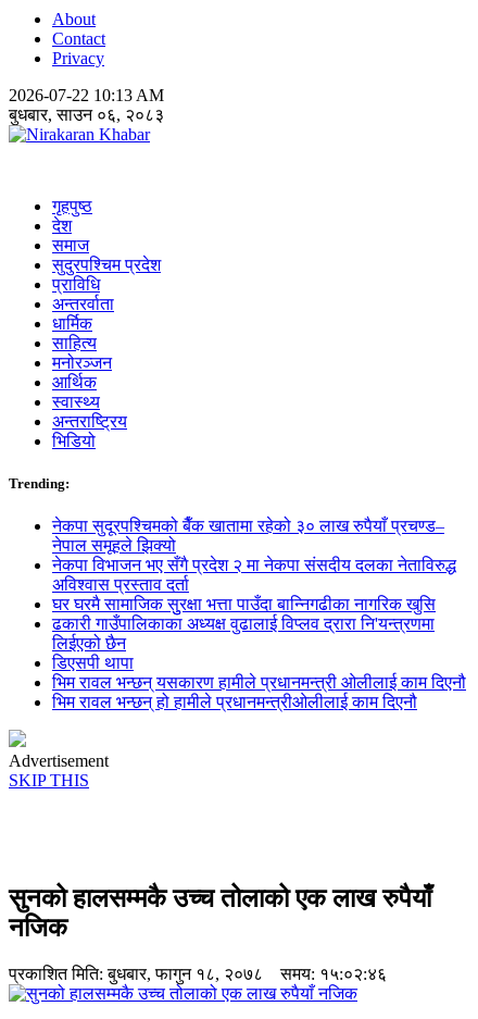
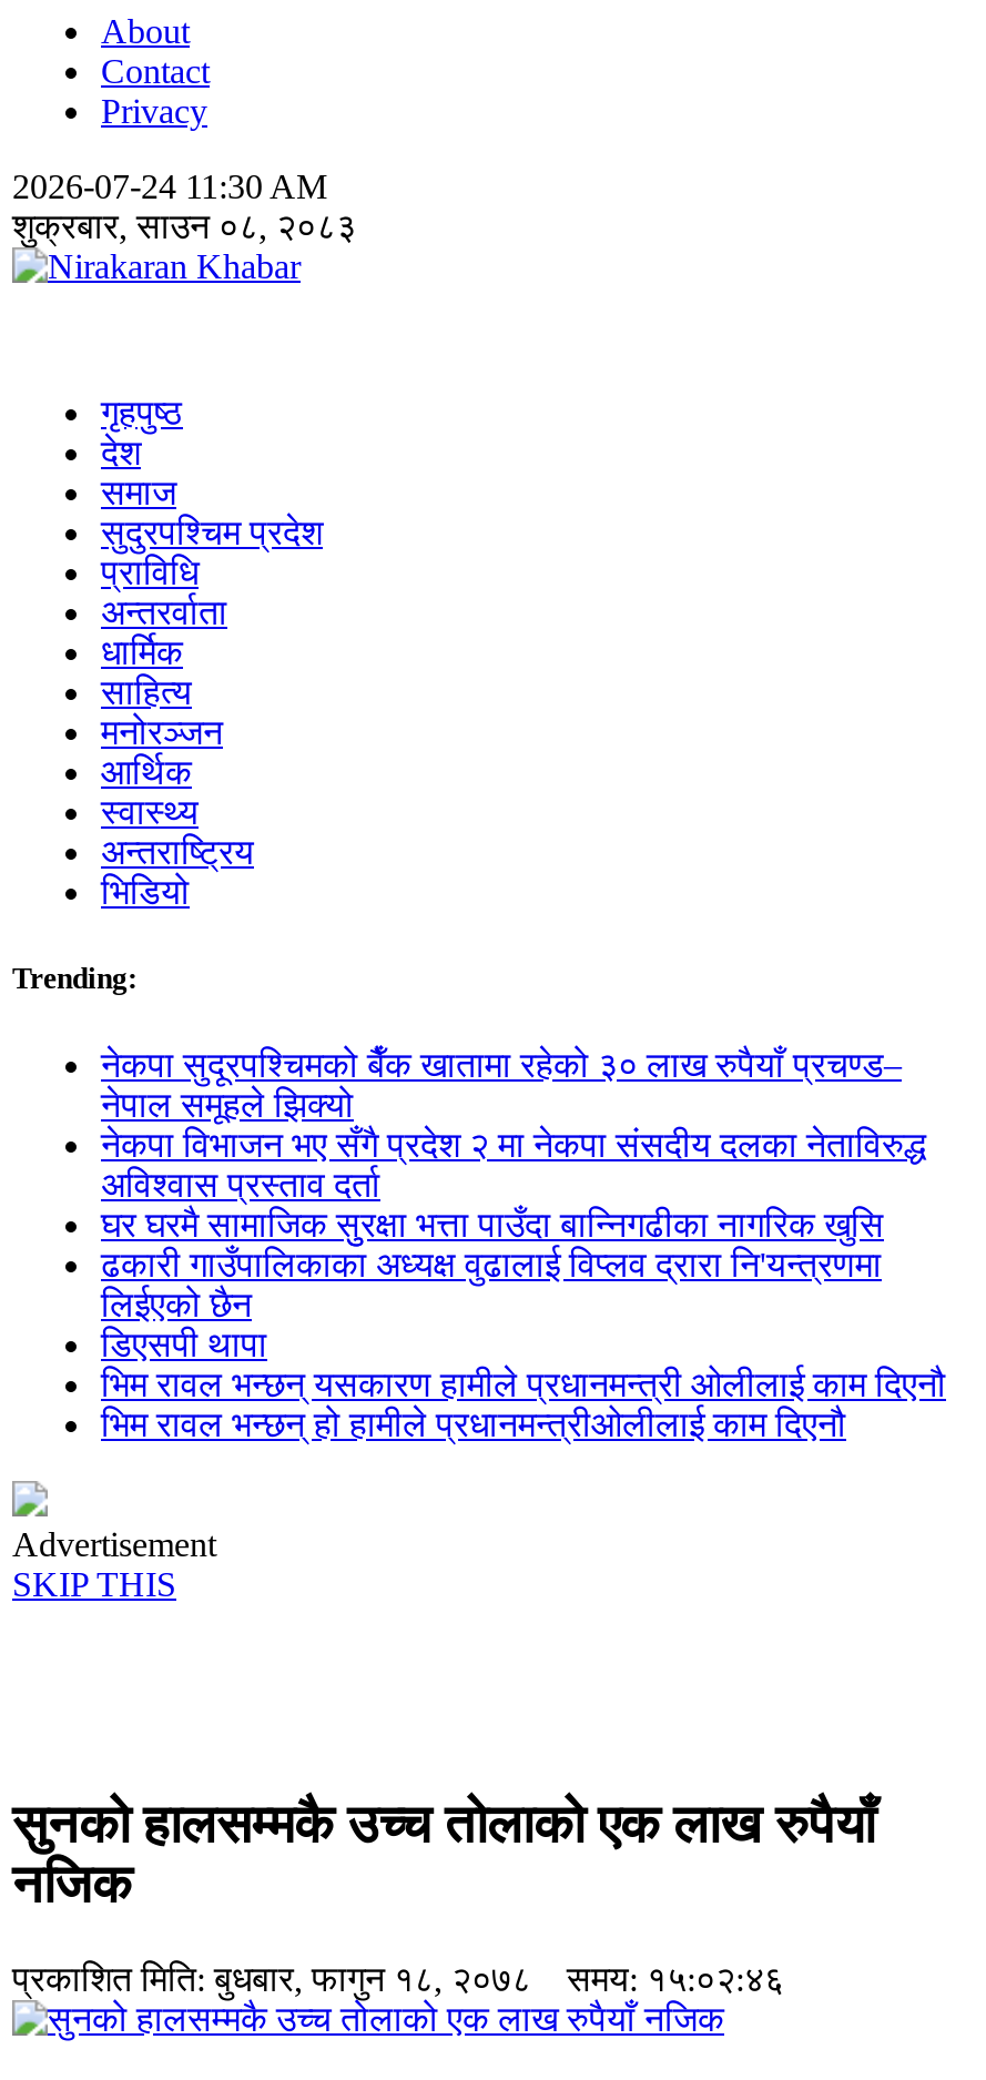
- 2026-07-22 10:13 AM
+ 2026-07-24 11:30 AM

- बुधबार, साउन ०६, २०८३
+ शुक्रबार, साउन ०८, २०८३
